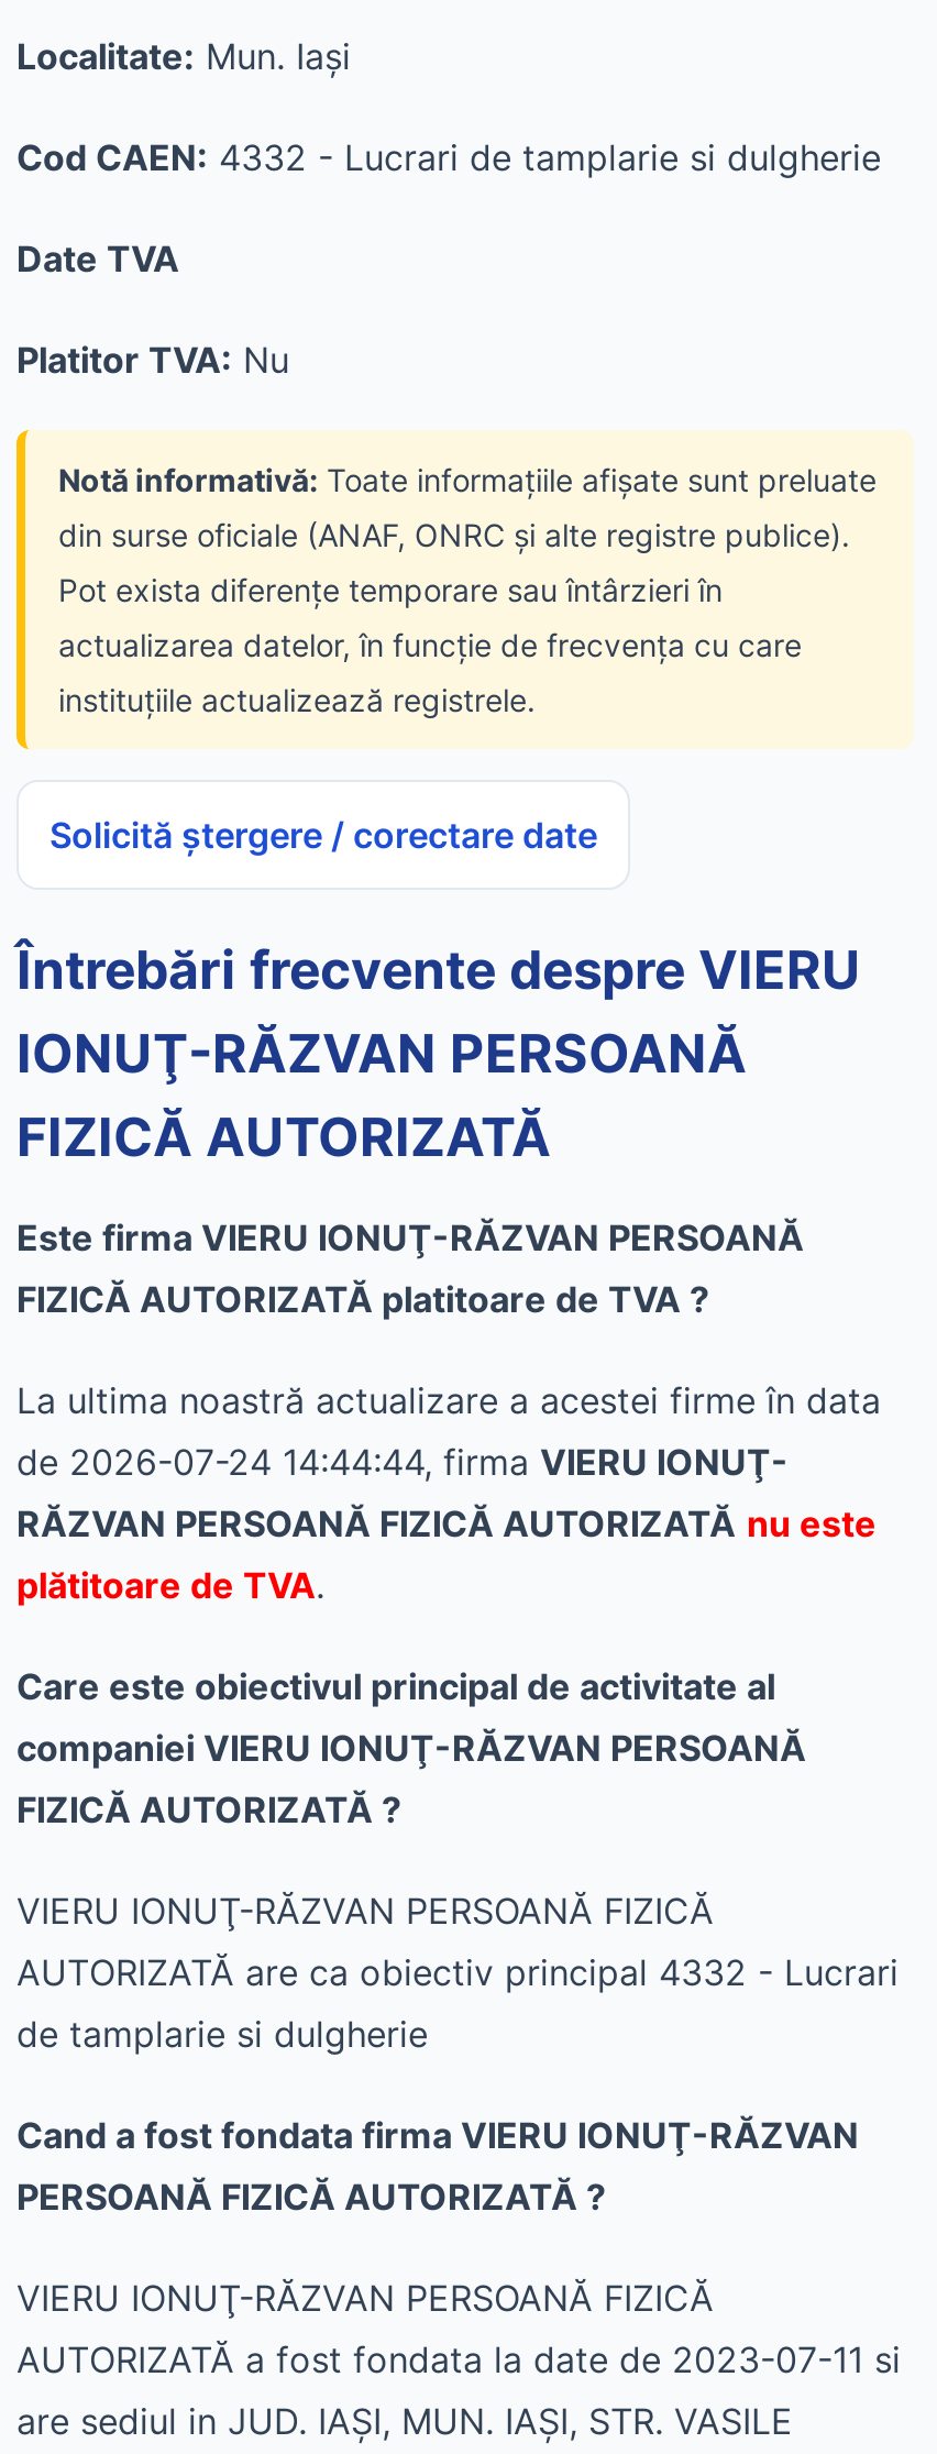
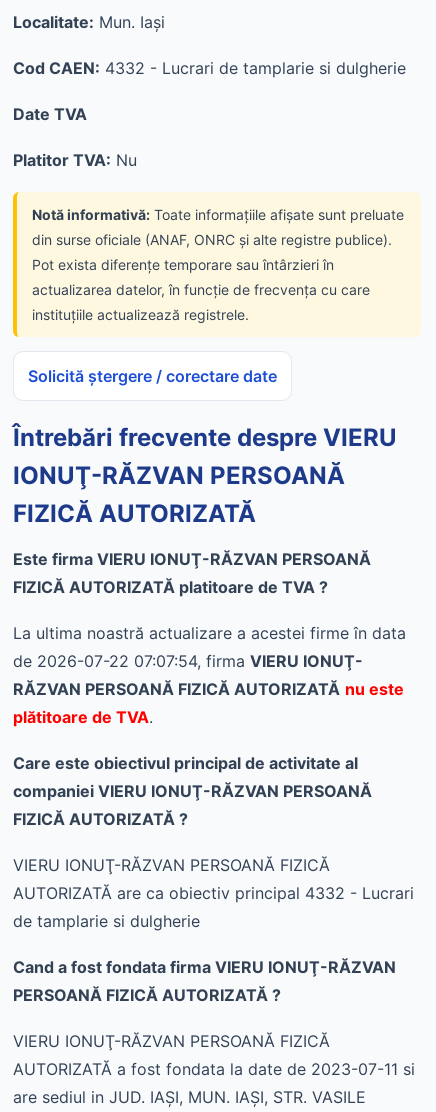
- de 2026-07-24 14:44:44, firma VIERU IONUŢ-
+ de 2026-07-22 07:07:54, firma VIERU IONUŢ-
